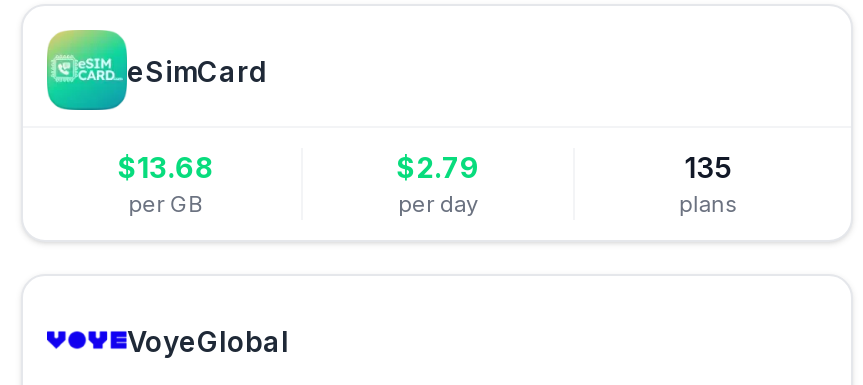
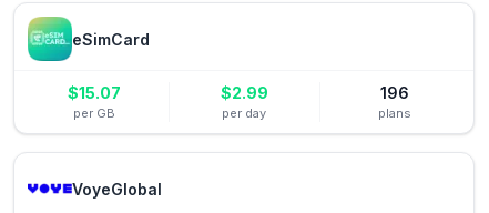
- $13.68
+ $15.07

- $2.79
+ $2.99

- 135
+ 196
